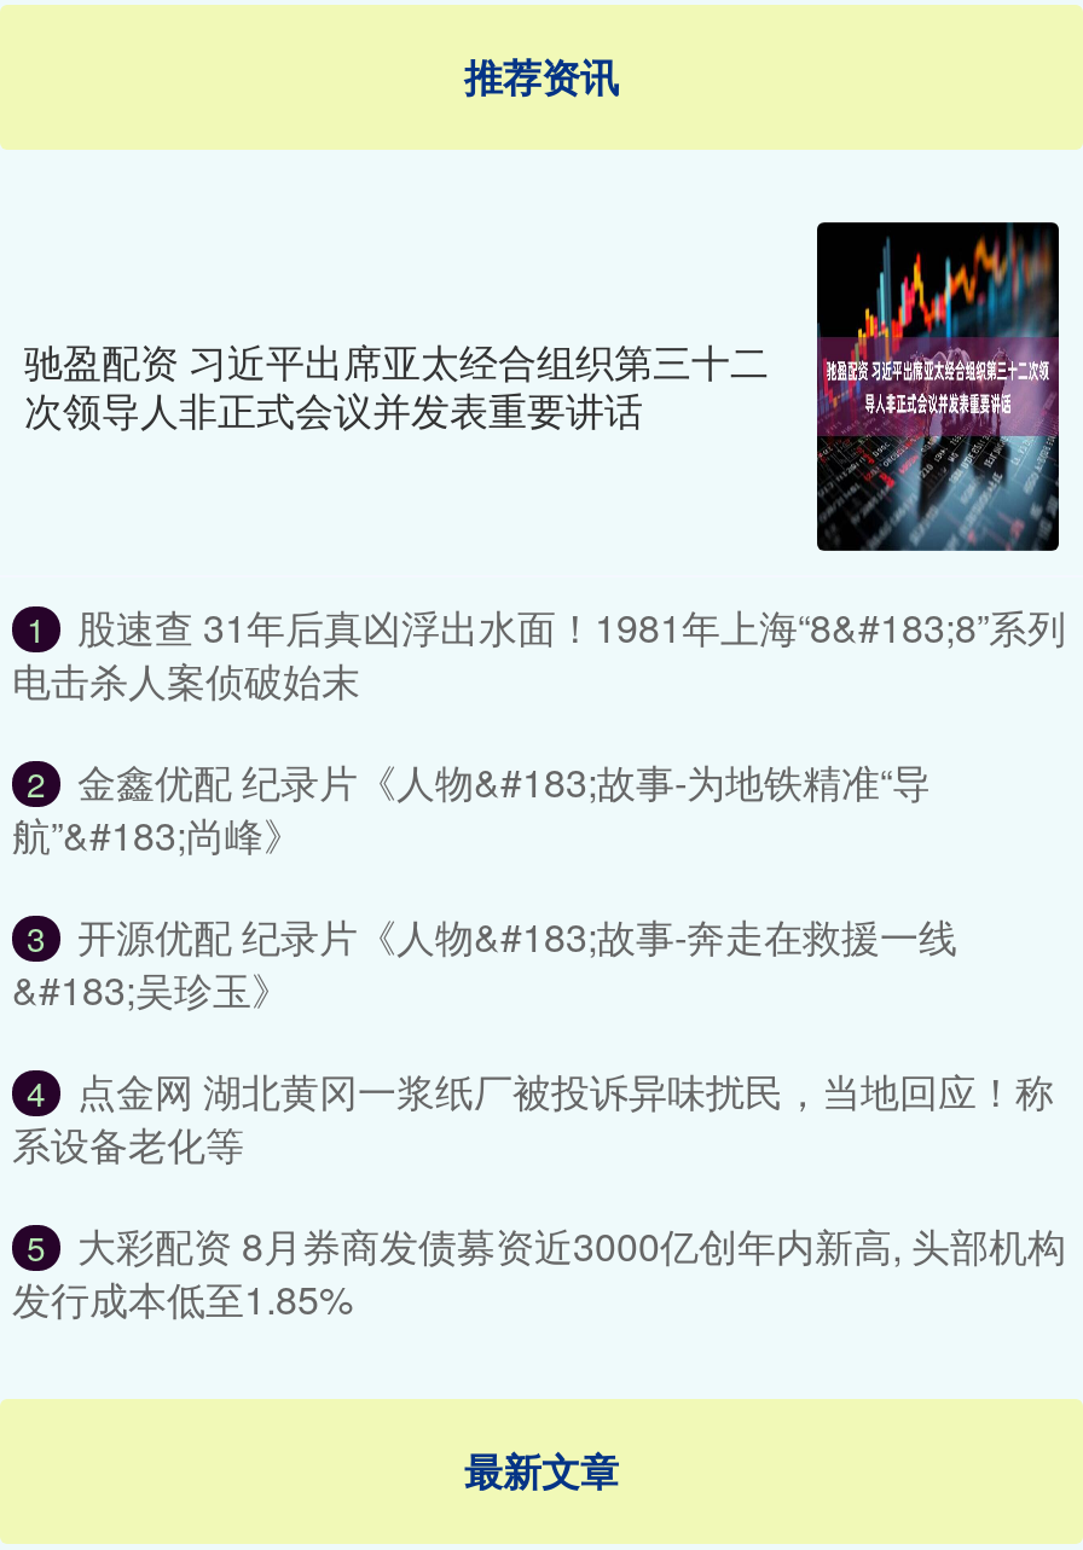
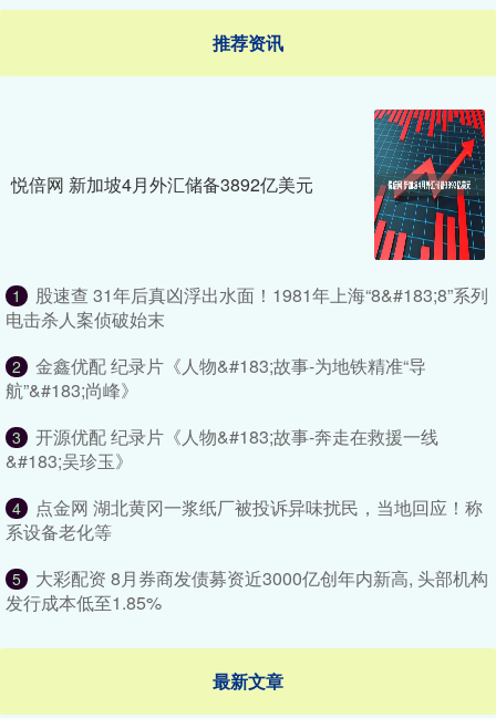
- [image]
+ [image]

- 驰盈配资 习近平出席亚太经合组织第三十二
- 次领导人非正式会议并发表重要讲话
+ 悦倍网 新加坡4月外汇储备3892亿美元
